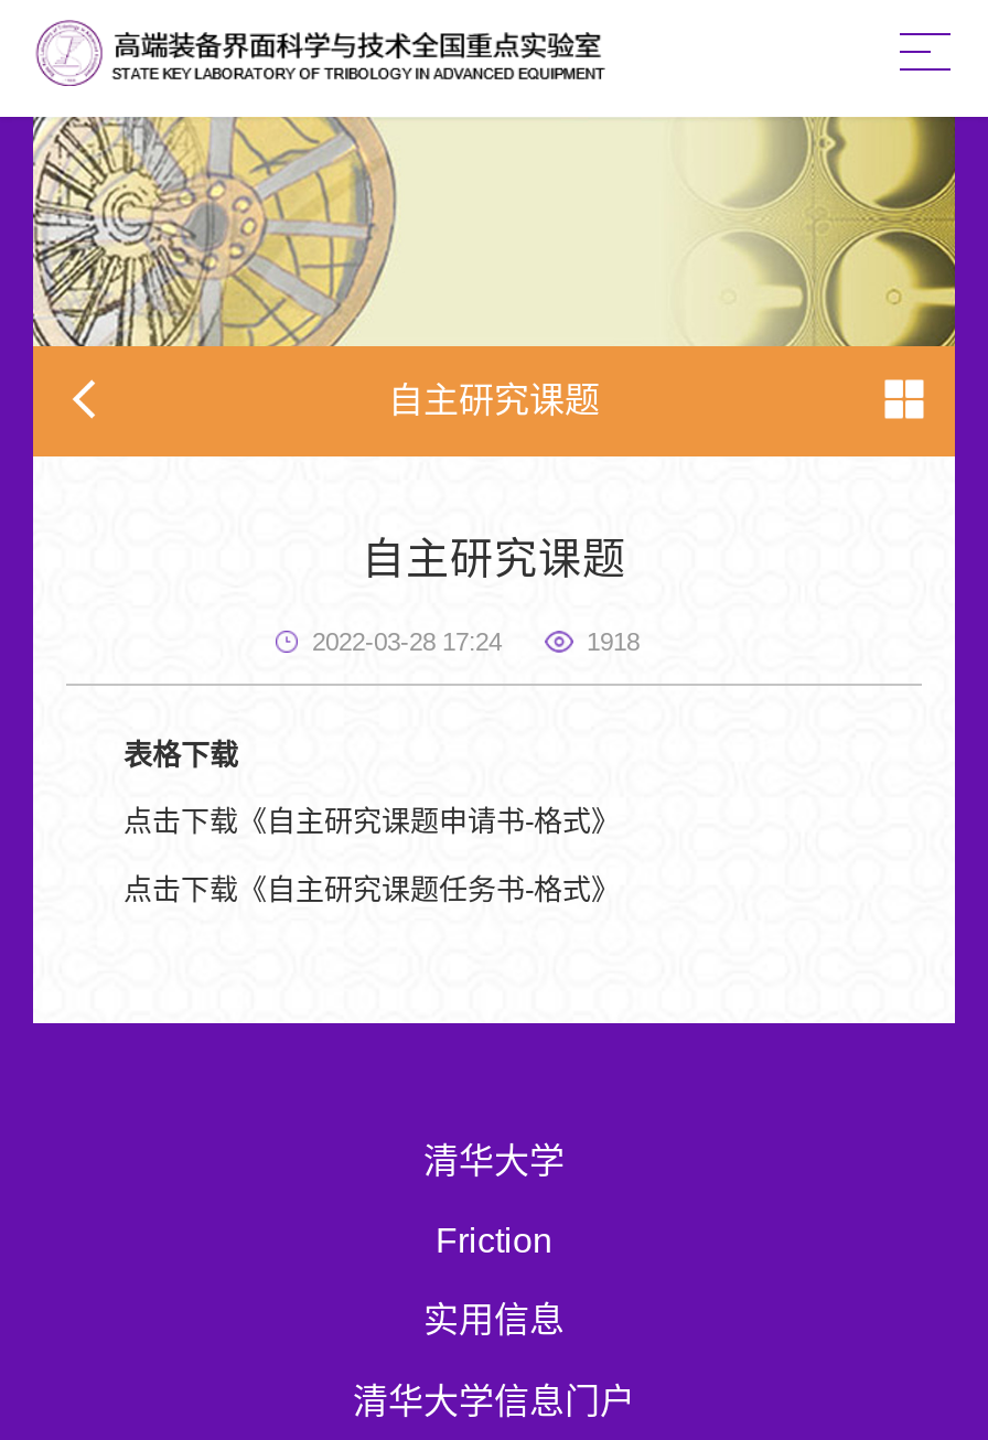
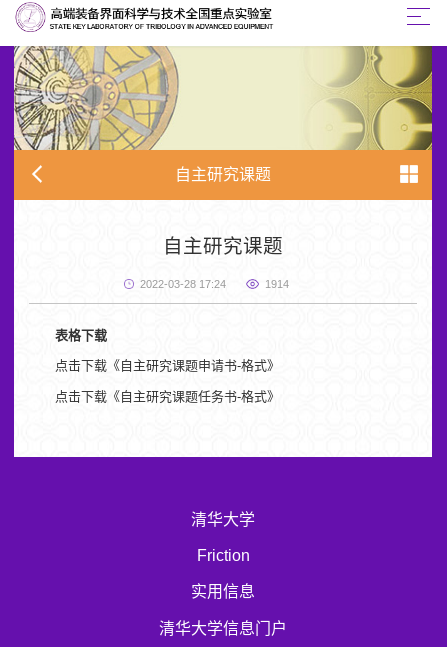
- 1918
+ 1914
